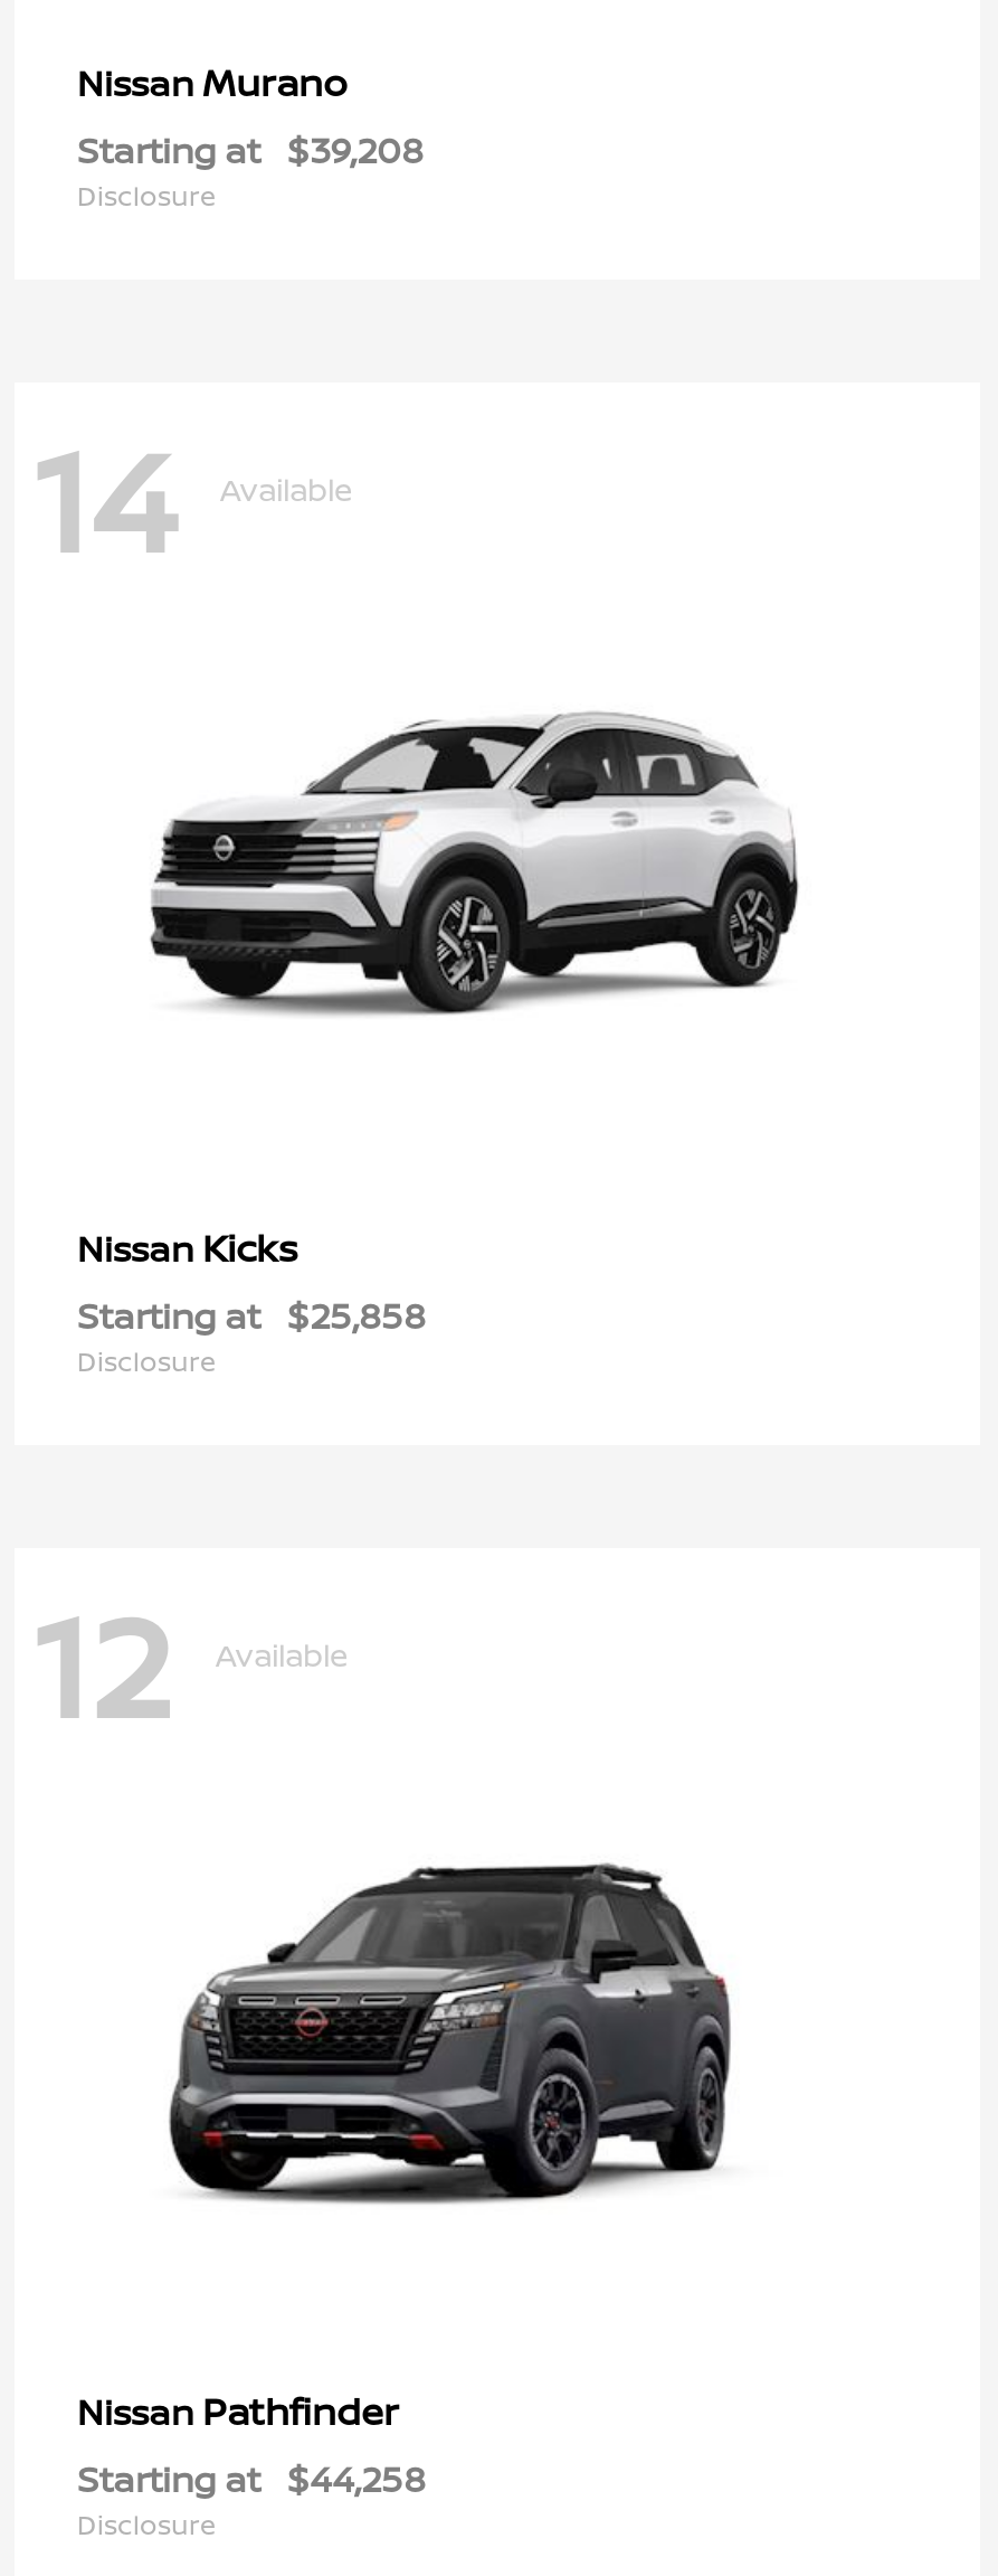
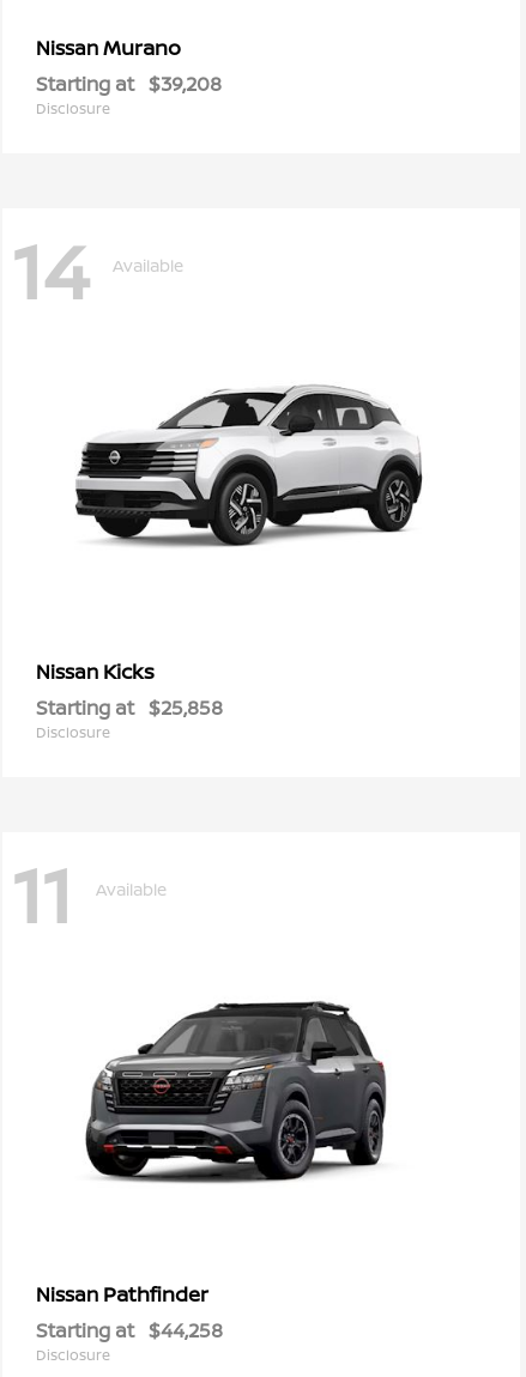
- 12 Available
+ 11 Available
